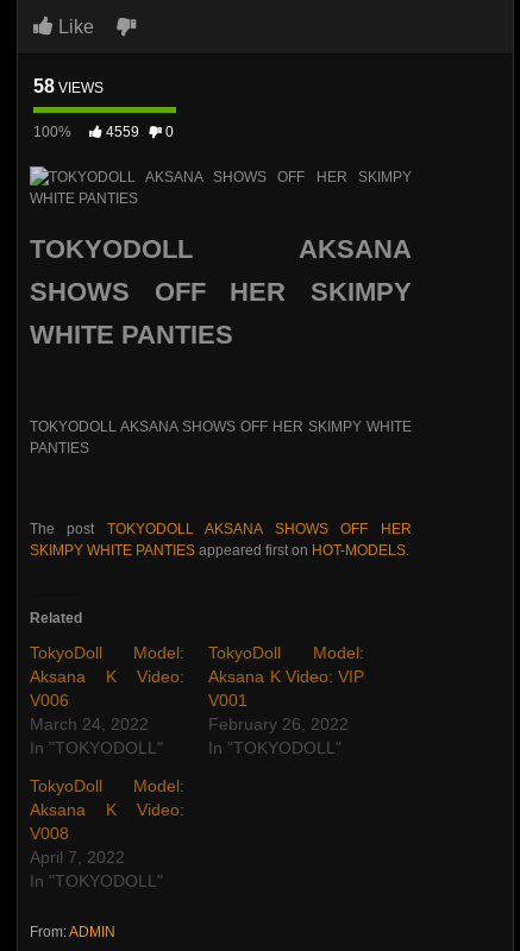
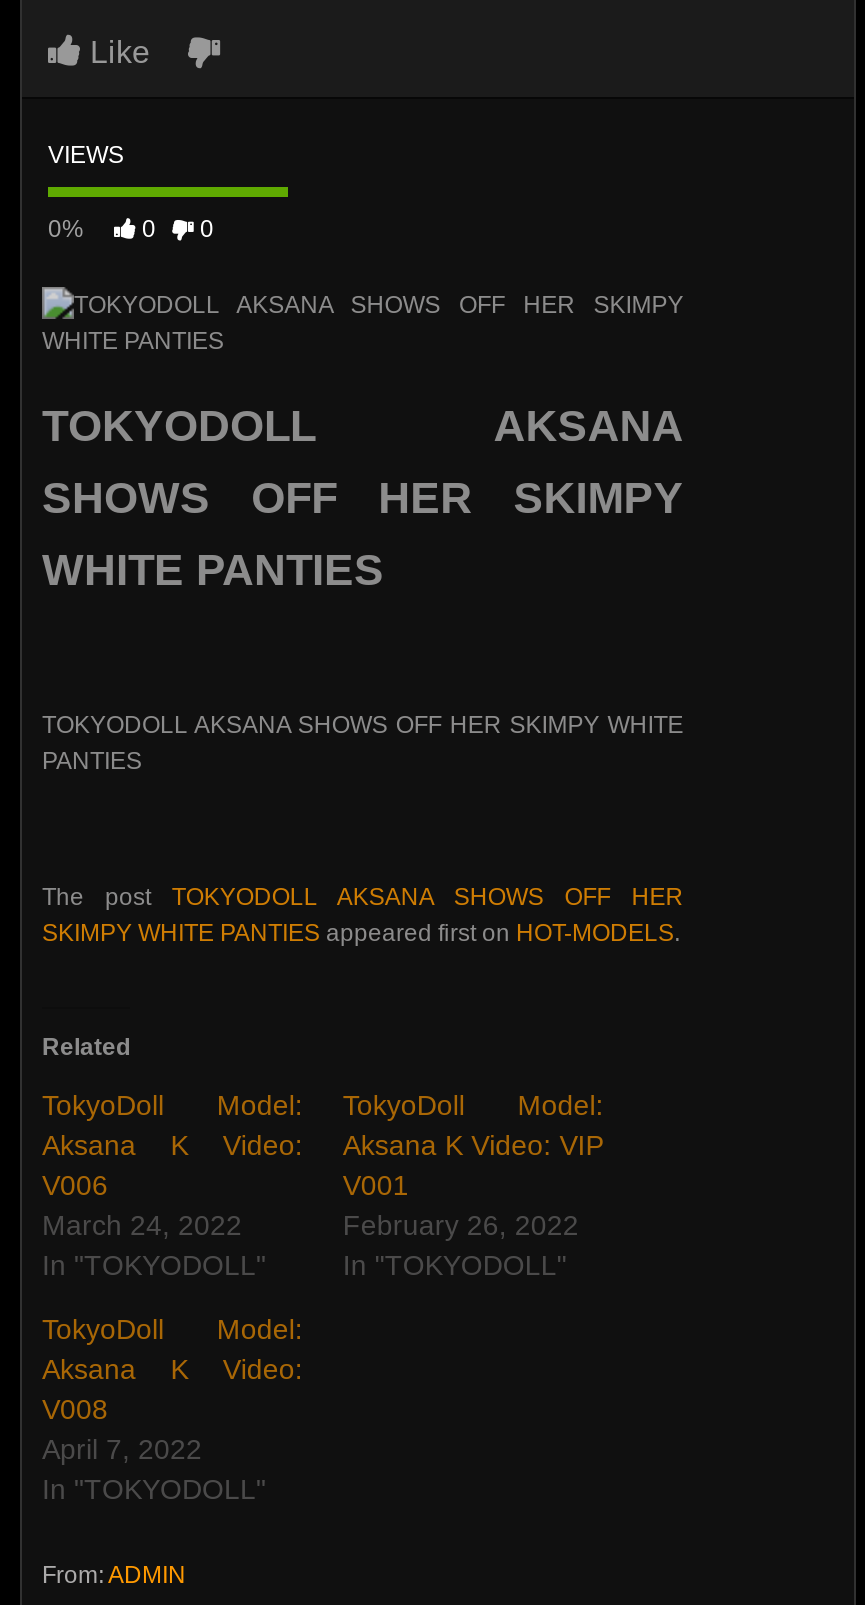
- 58 VIEWS
+ VIEWS

- 100%
- 4559
+ 0%
+ 0
